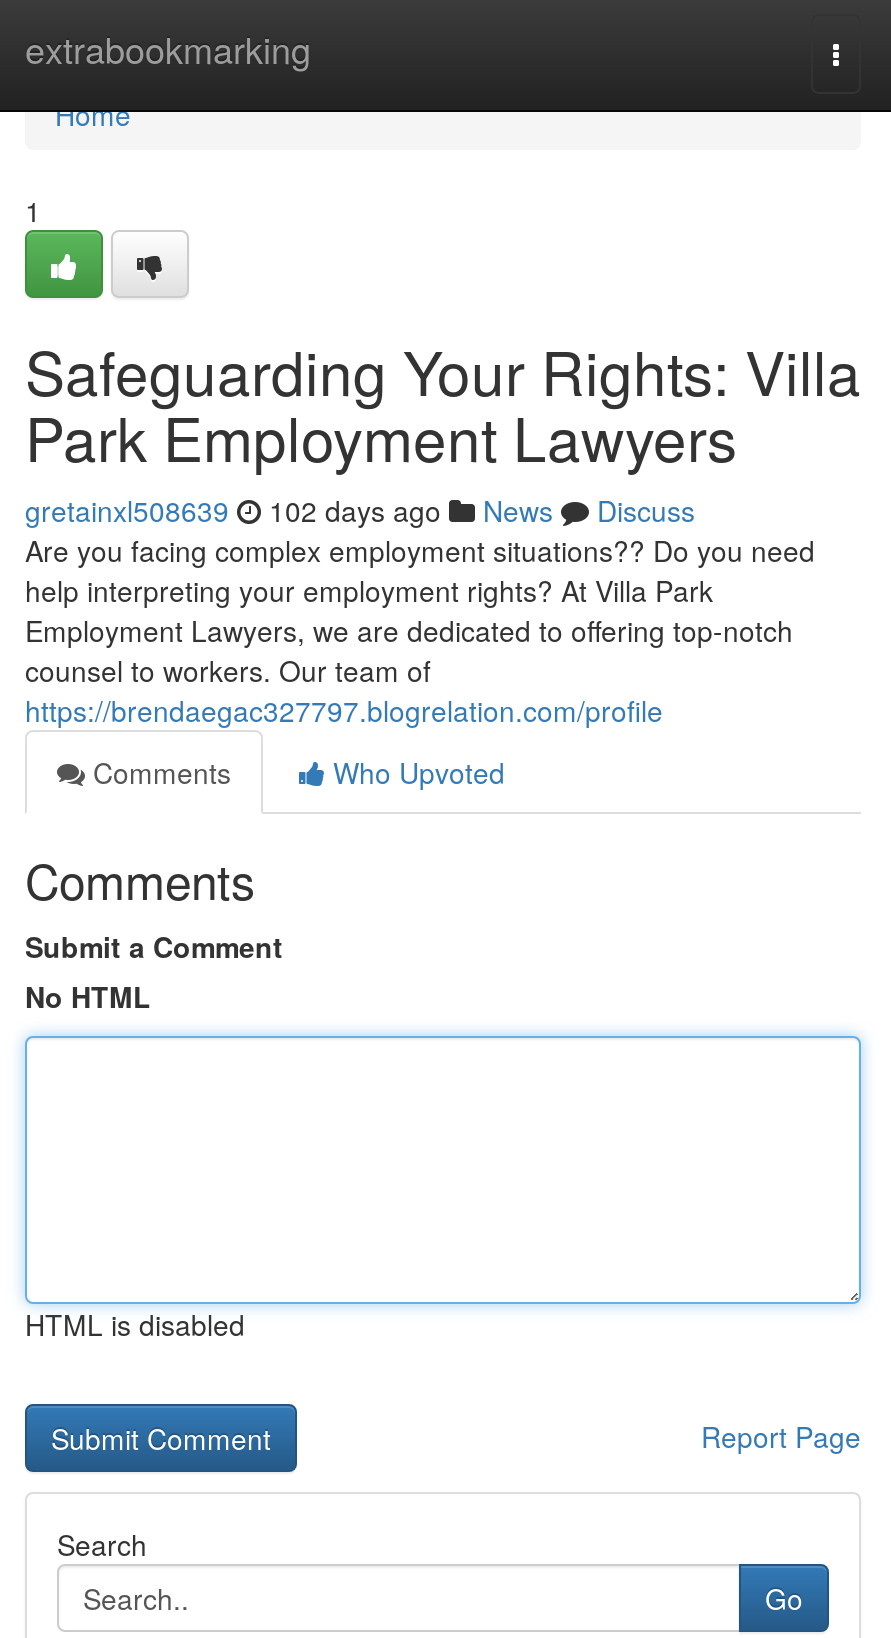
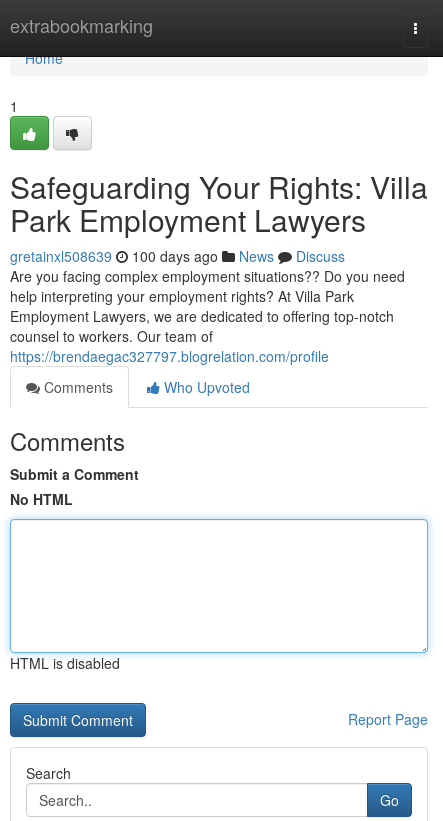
- gretainxl508639 102 days ago News Discuss
+ gretainxl508639 100 days ago News Discuss
